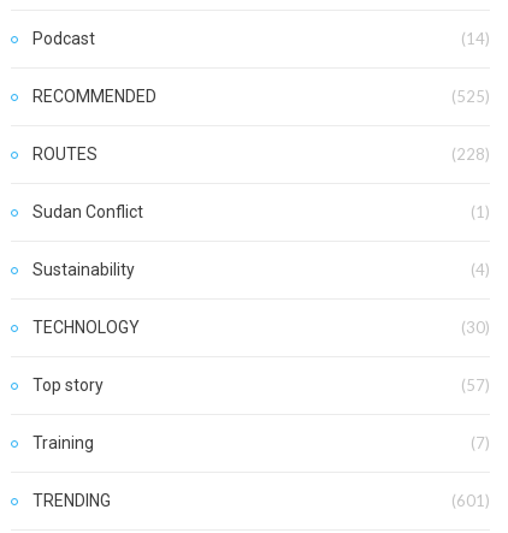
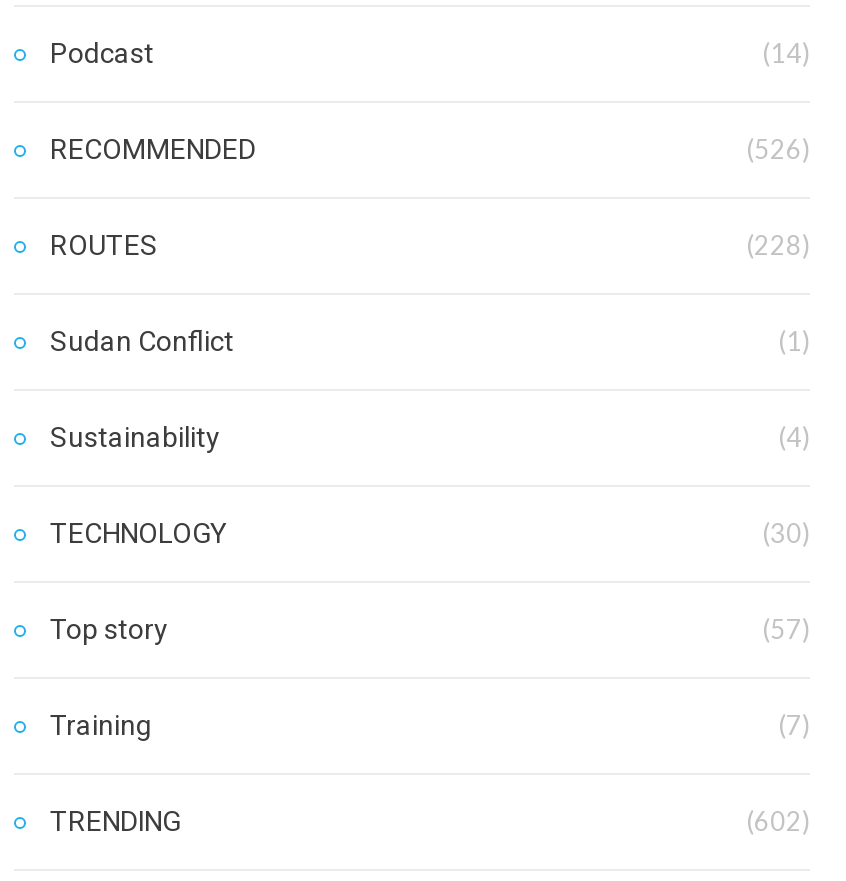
- (525)
+ (526)

- (601)
+ (602)
